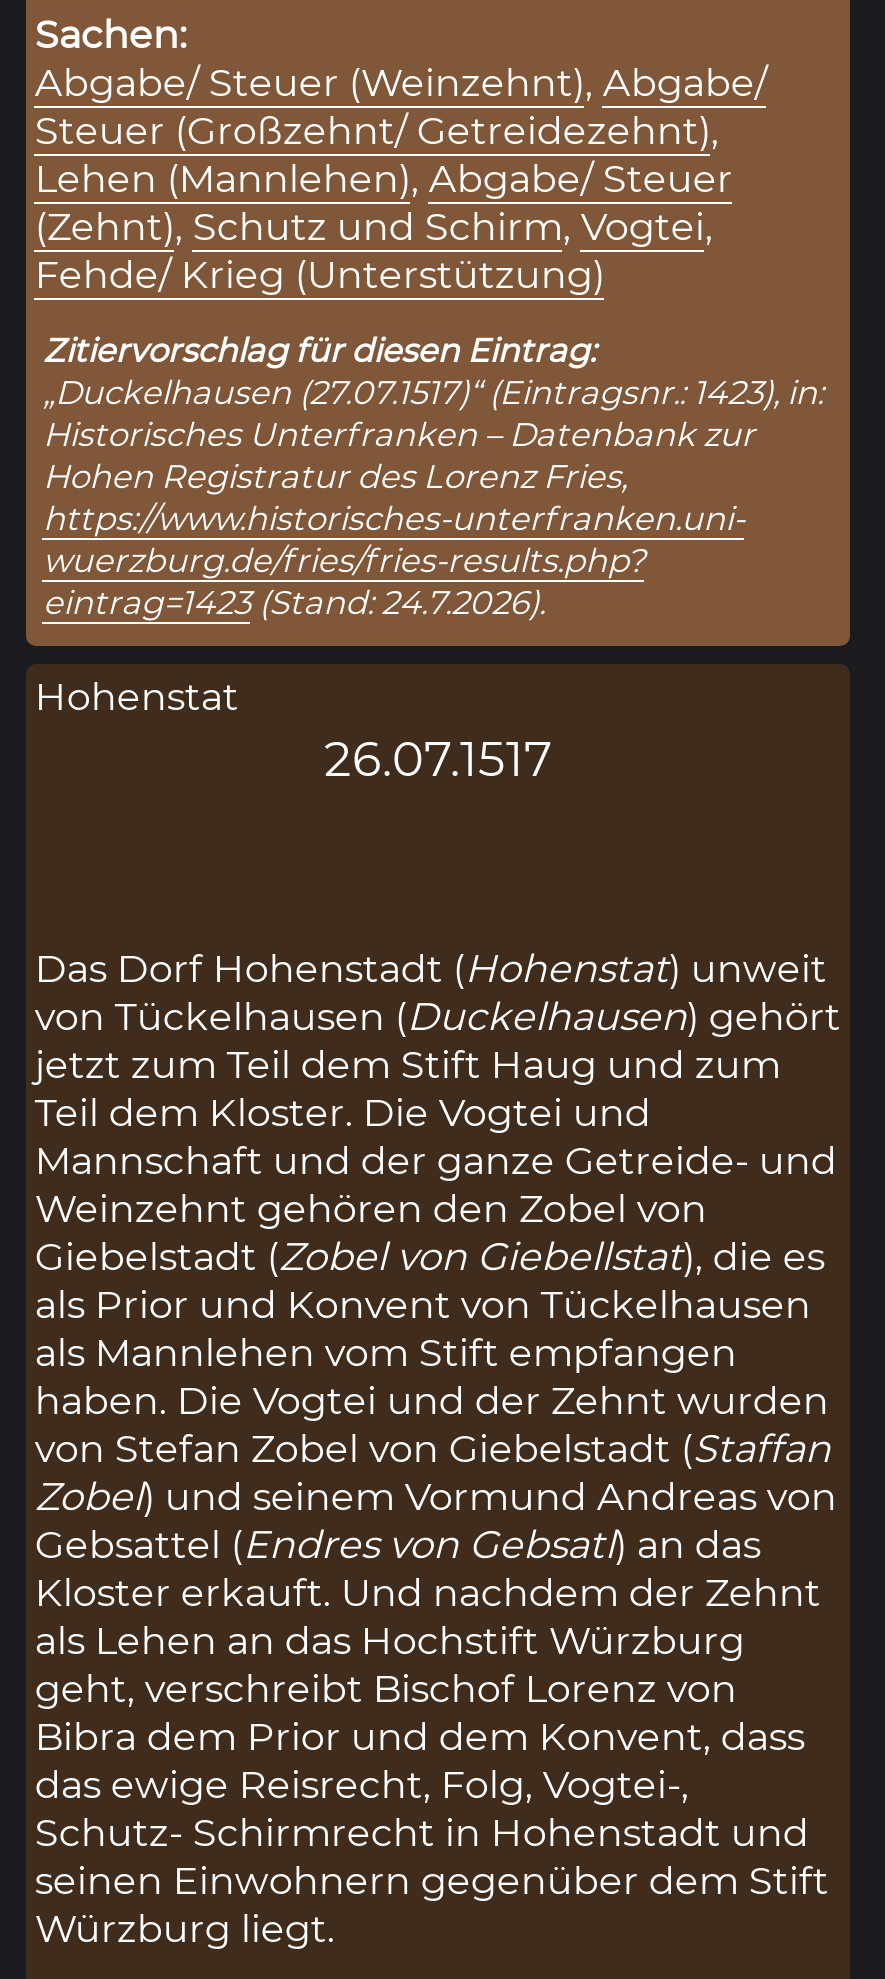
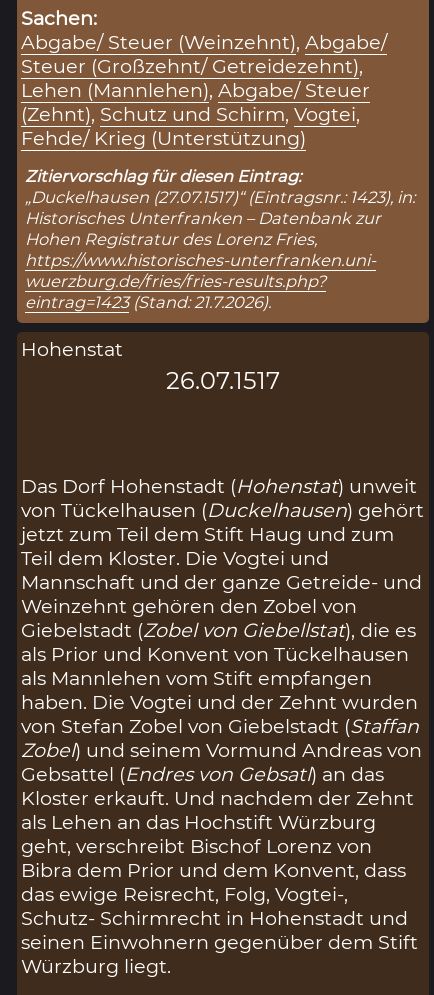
- eintrag=1423(Stand: 24.7.2026).
+ eintrag=1423(Stand: 21.7.2026).
